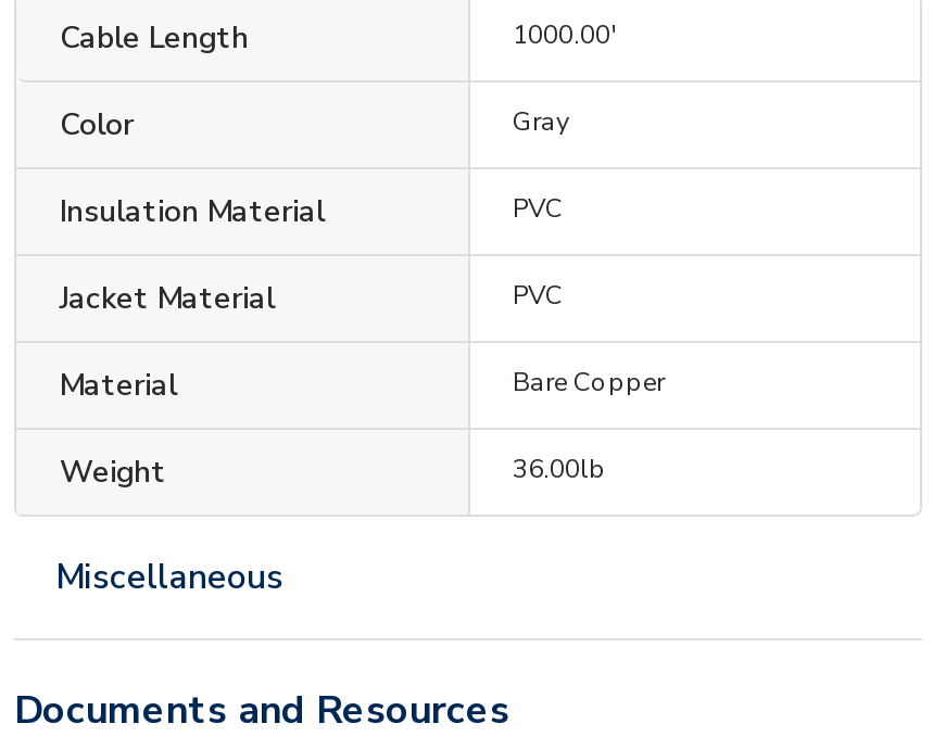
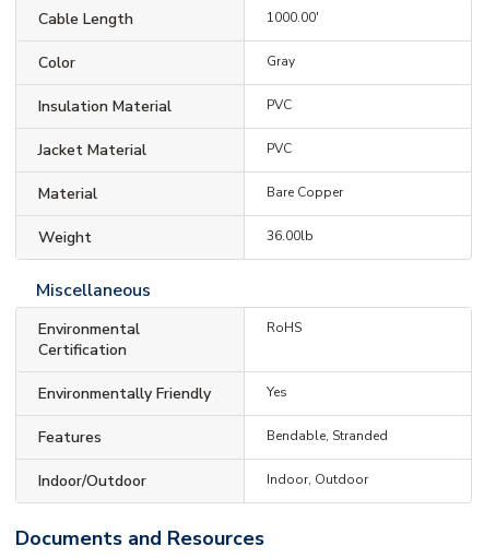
+ Environmental
+ Certification

+ RoHS
+ Environmentally Friendly
+ Yes
+ Features
+ Bendable, Stranded
+ Indoor/Outdoor
+ Indoor, Outdoor
